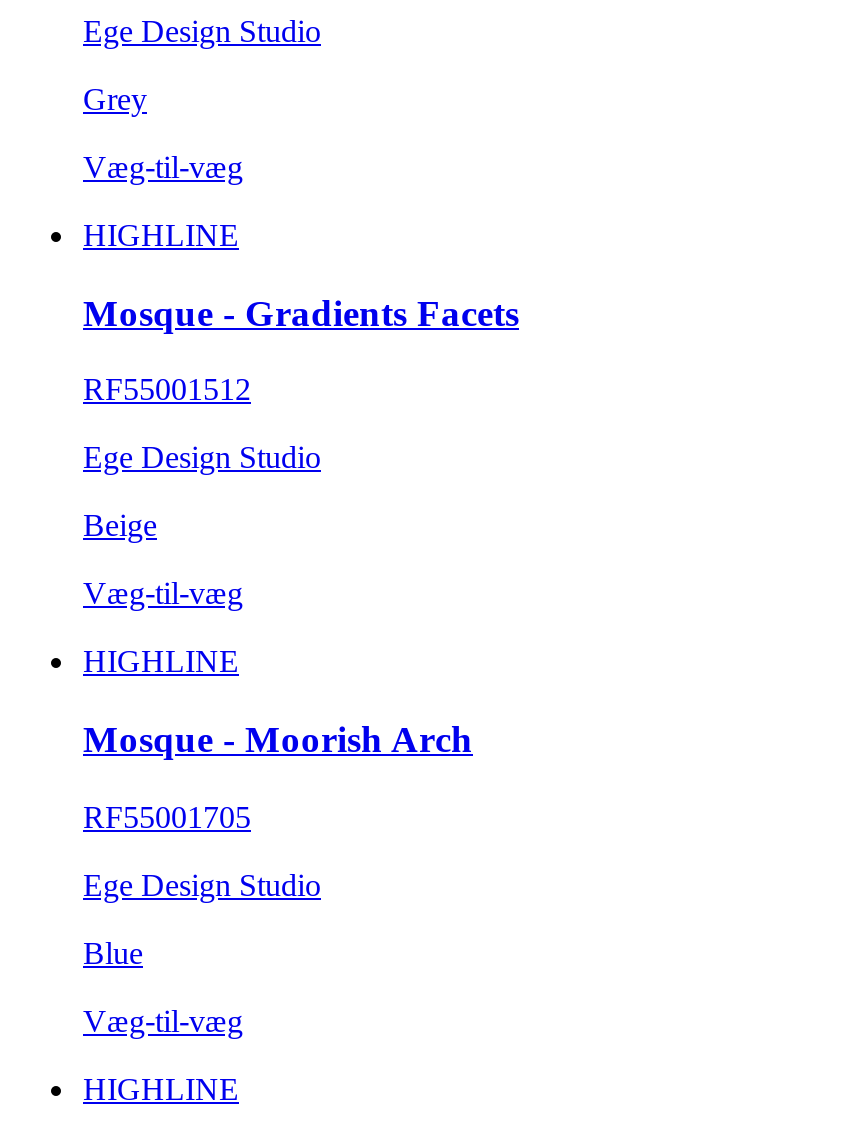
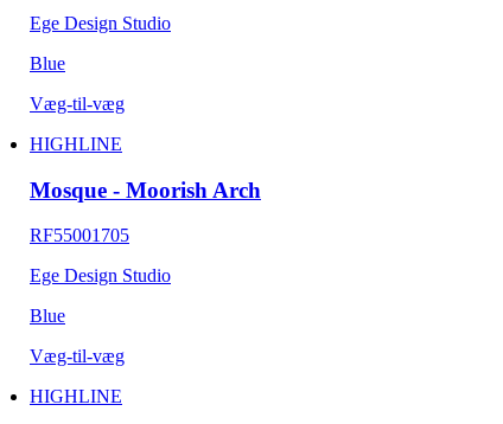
- Grey
- Væg-til-væg
- HIGHLINE
- Mosque - Gradients Facets
- RF55001512
- Ege Design Studio
- Beige
+ Blue
